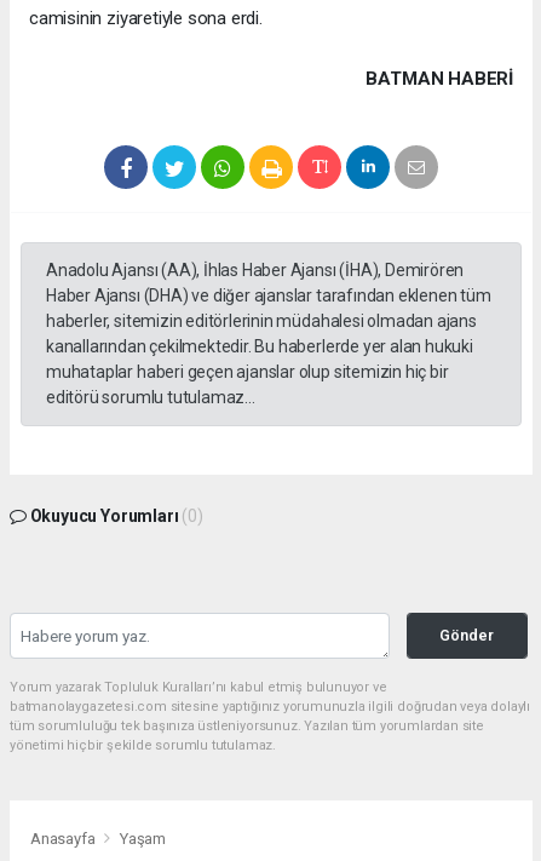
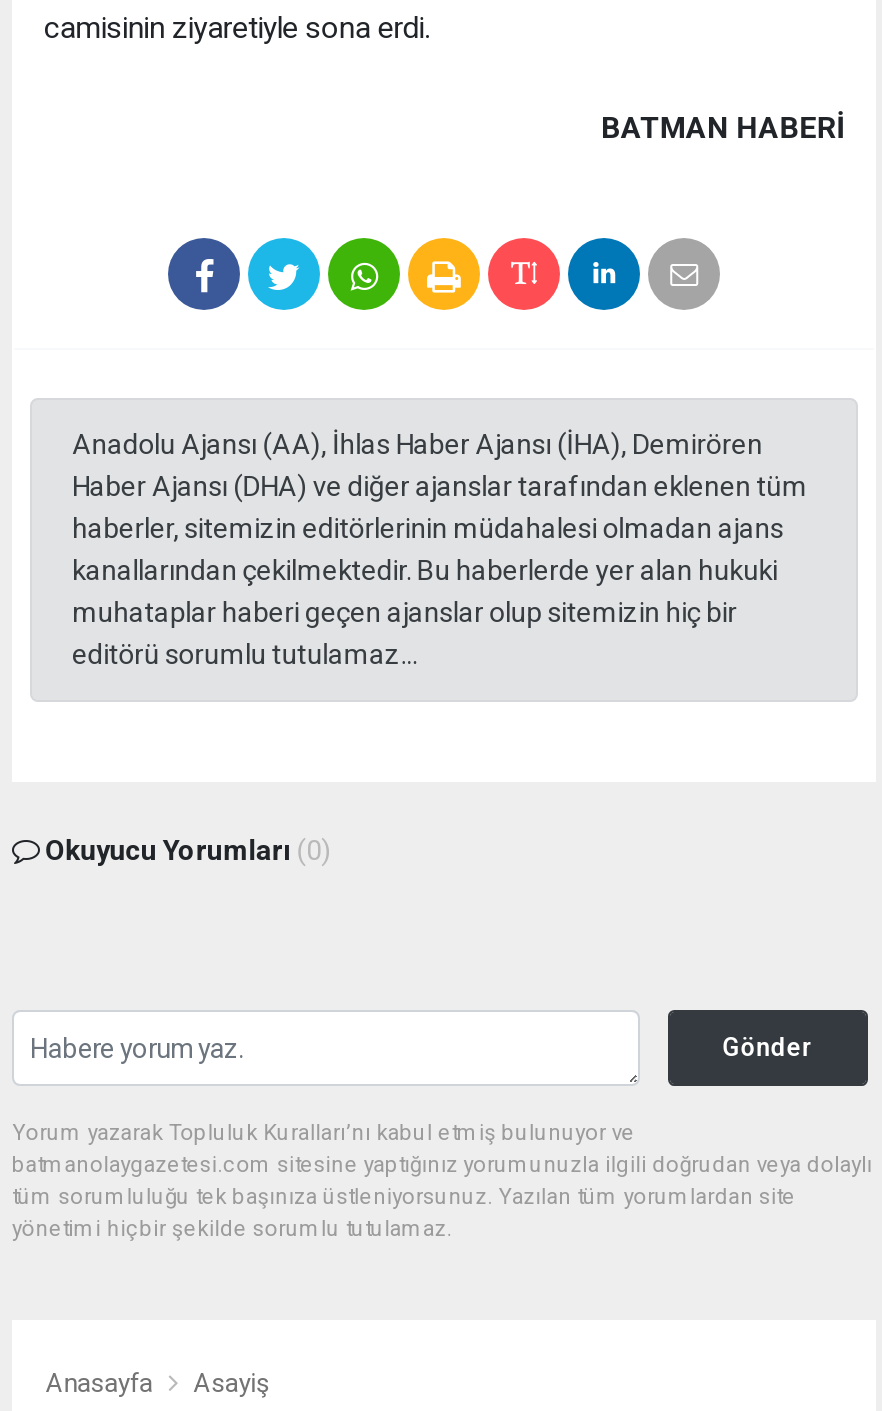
- Yaşam
+ Asayiş
